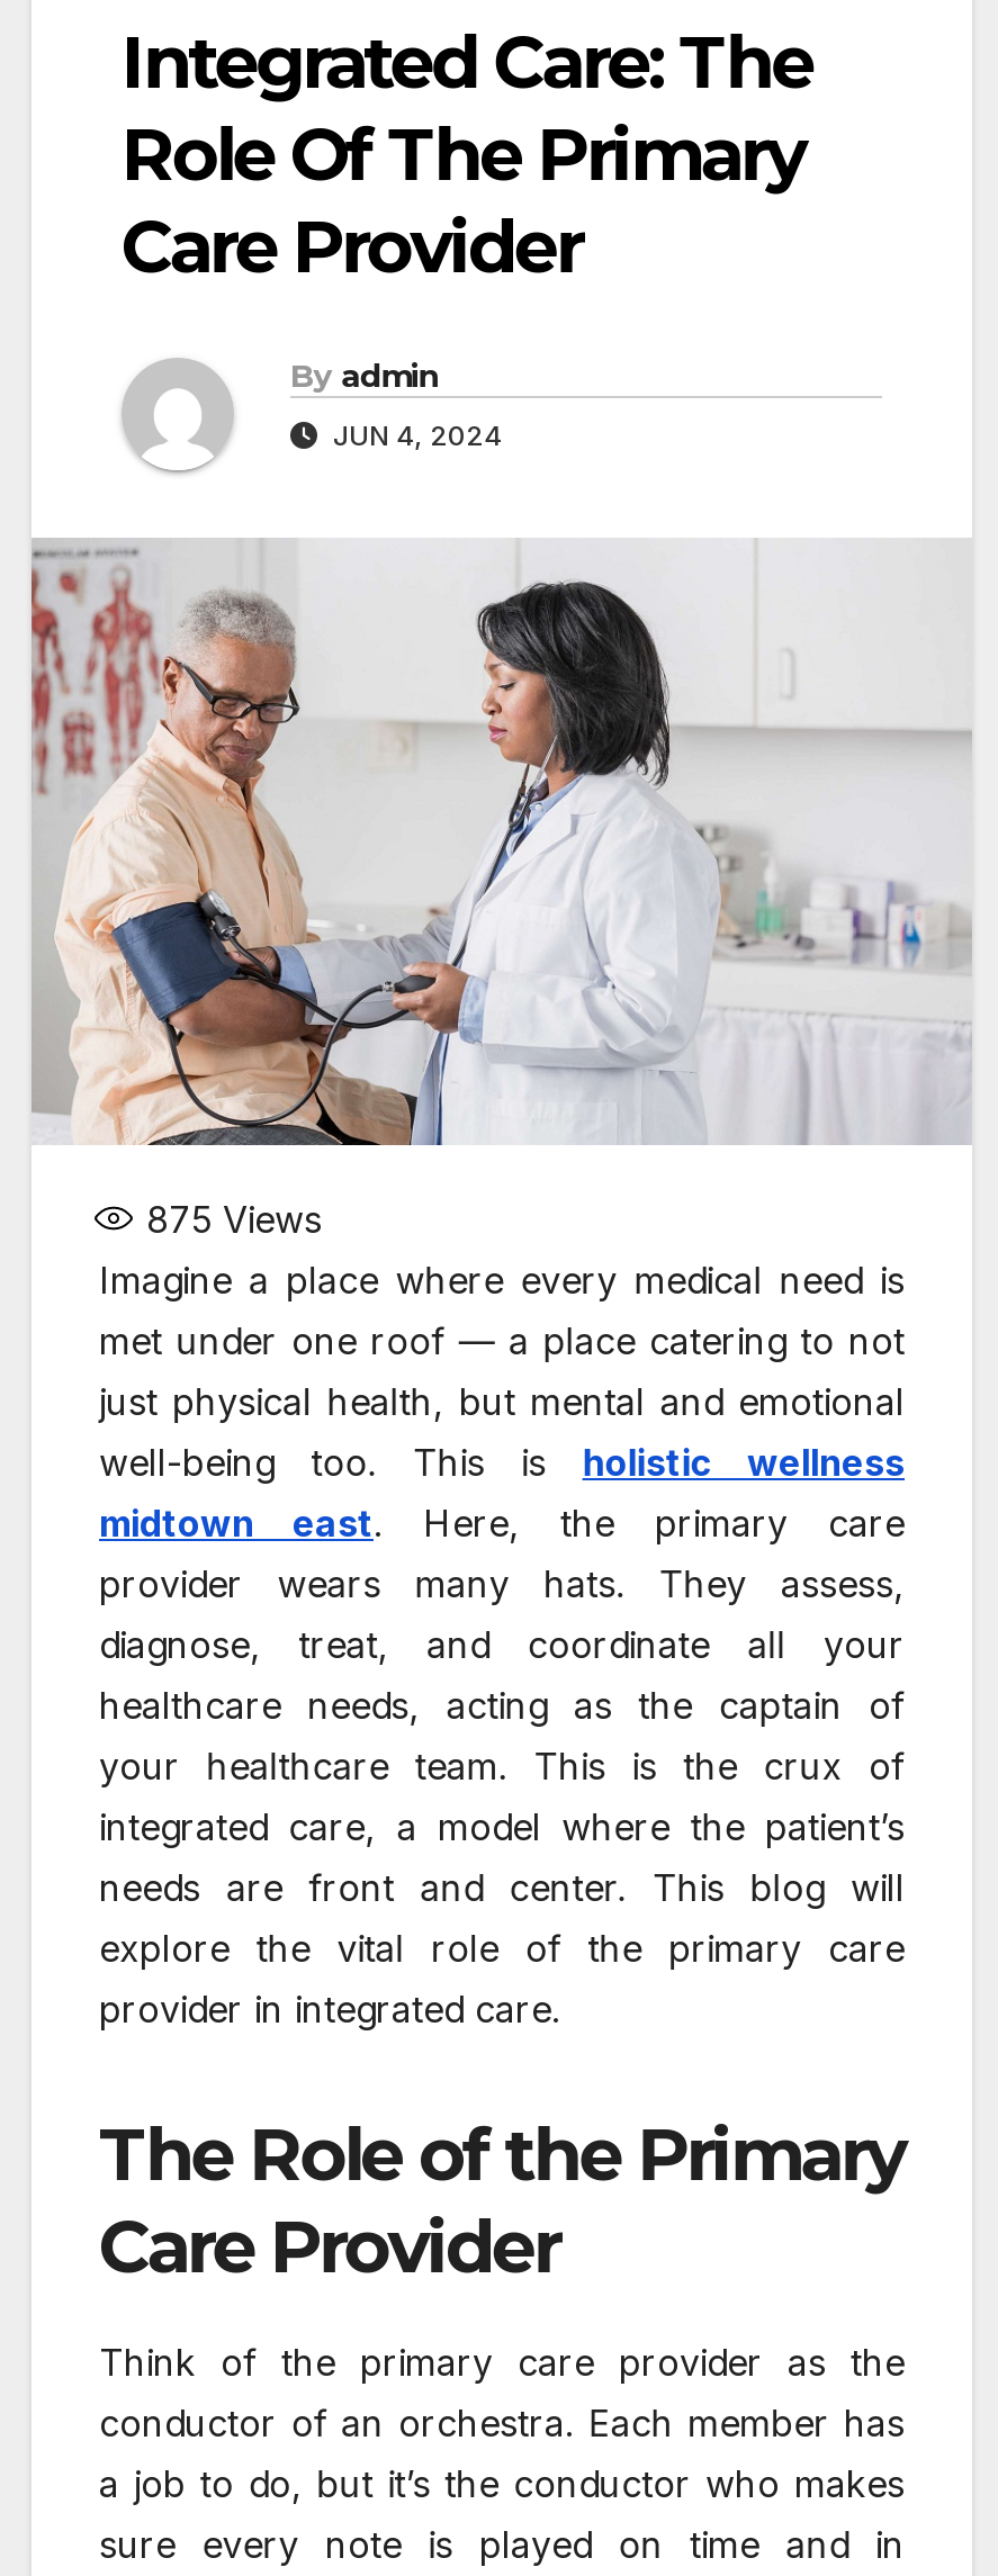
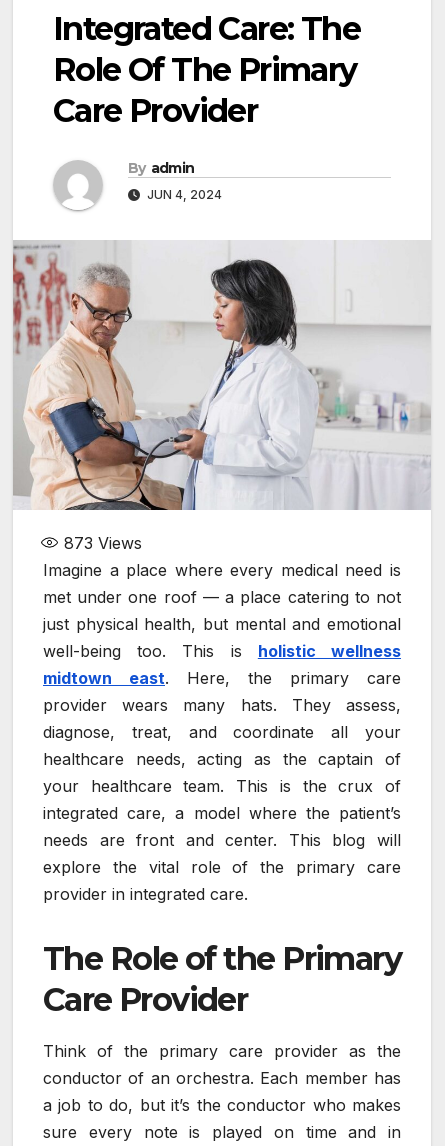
- 875 Views
+ 873 Views
